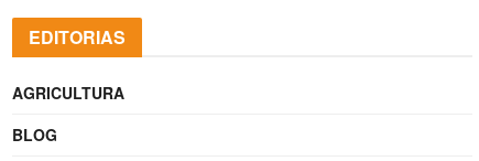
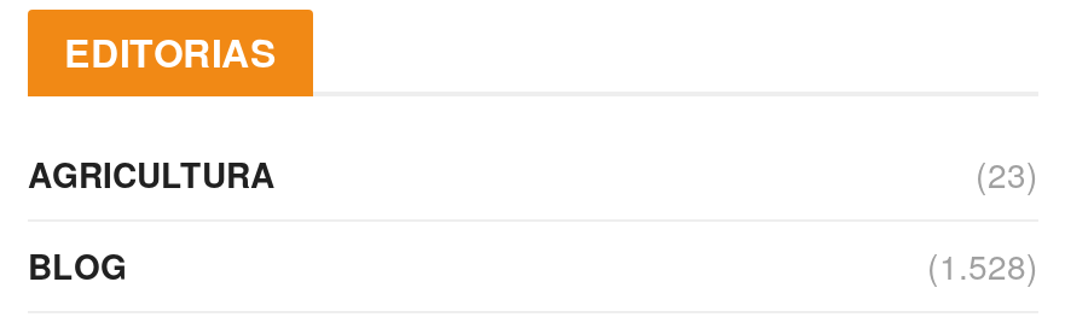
+ (23)

+ (1.528)
